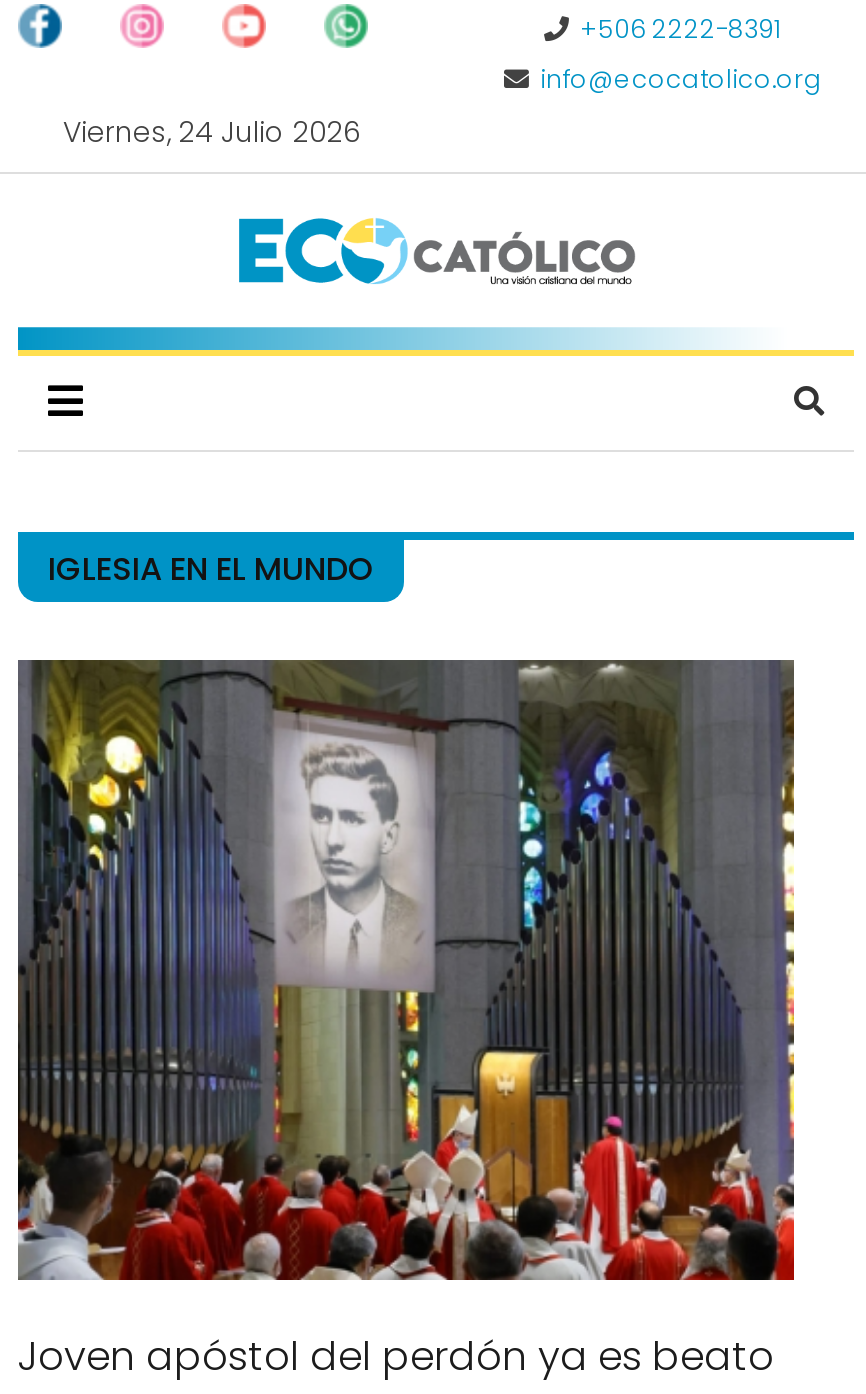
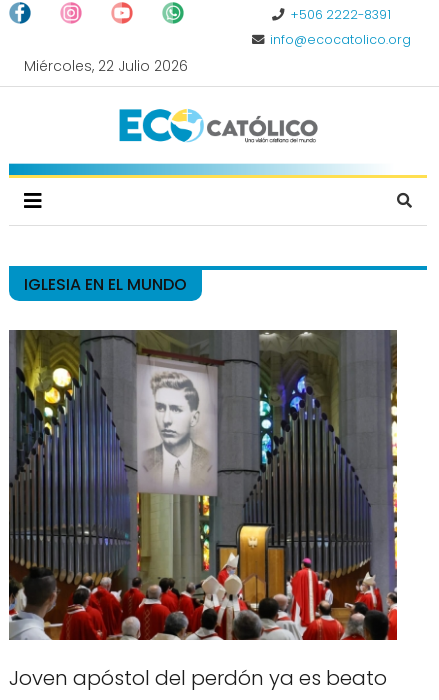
- Viernes, 24 Julio 2026
+ Miércoles, 22 Julio 2026
